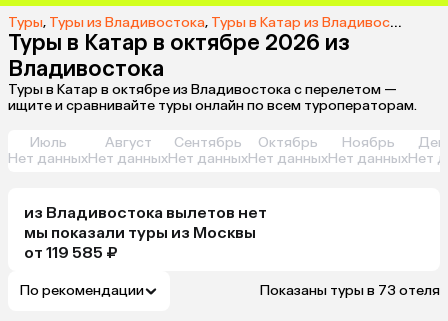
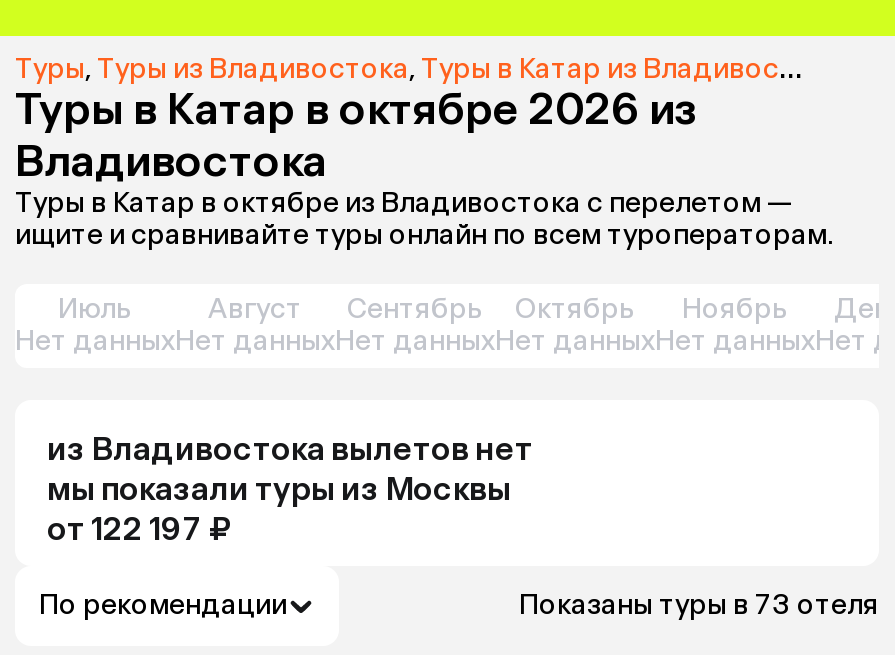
- от 119 585 ₽
+ от 122 197 ₽
